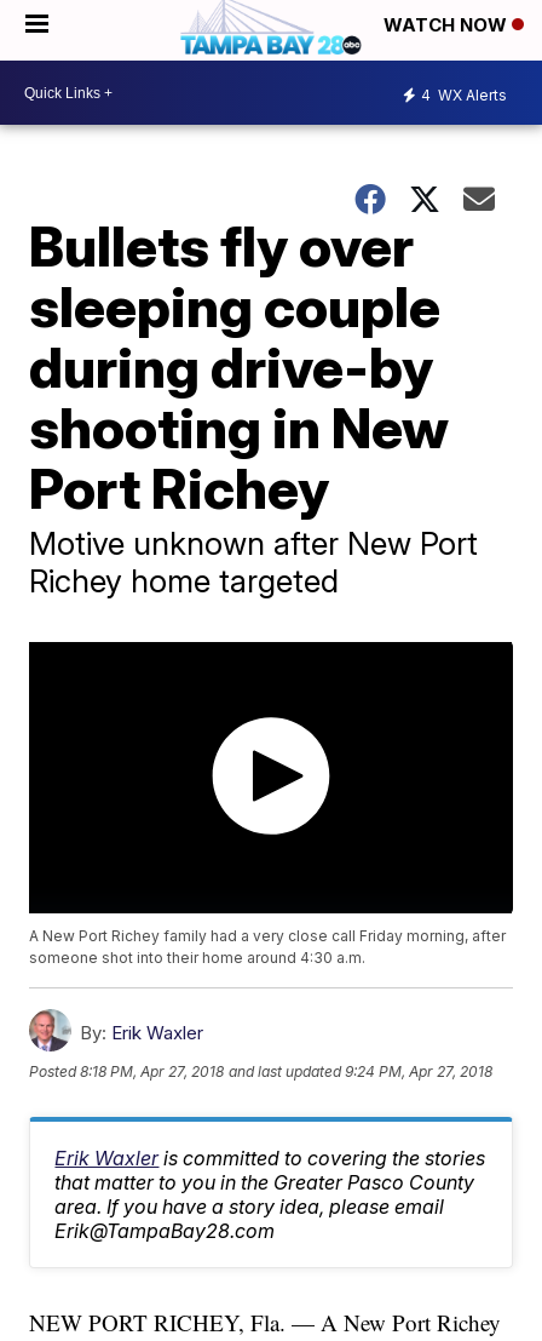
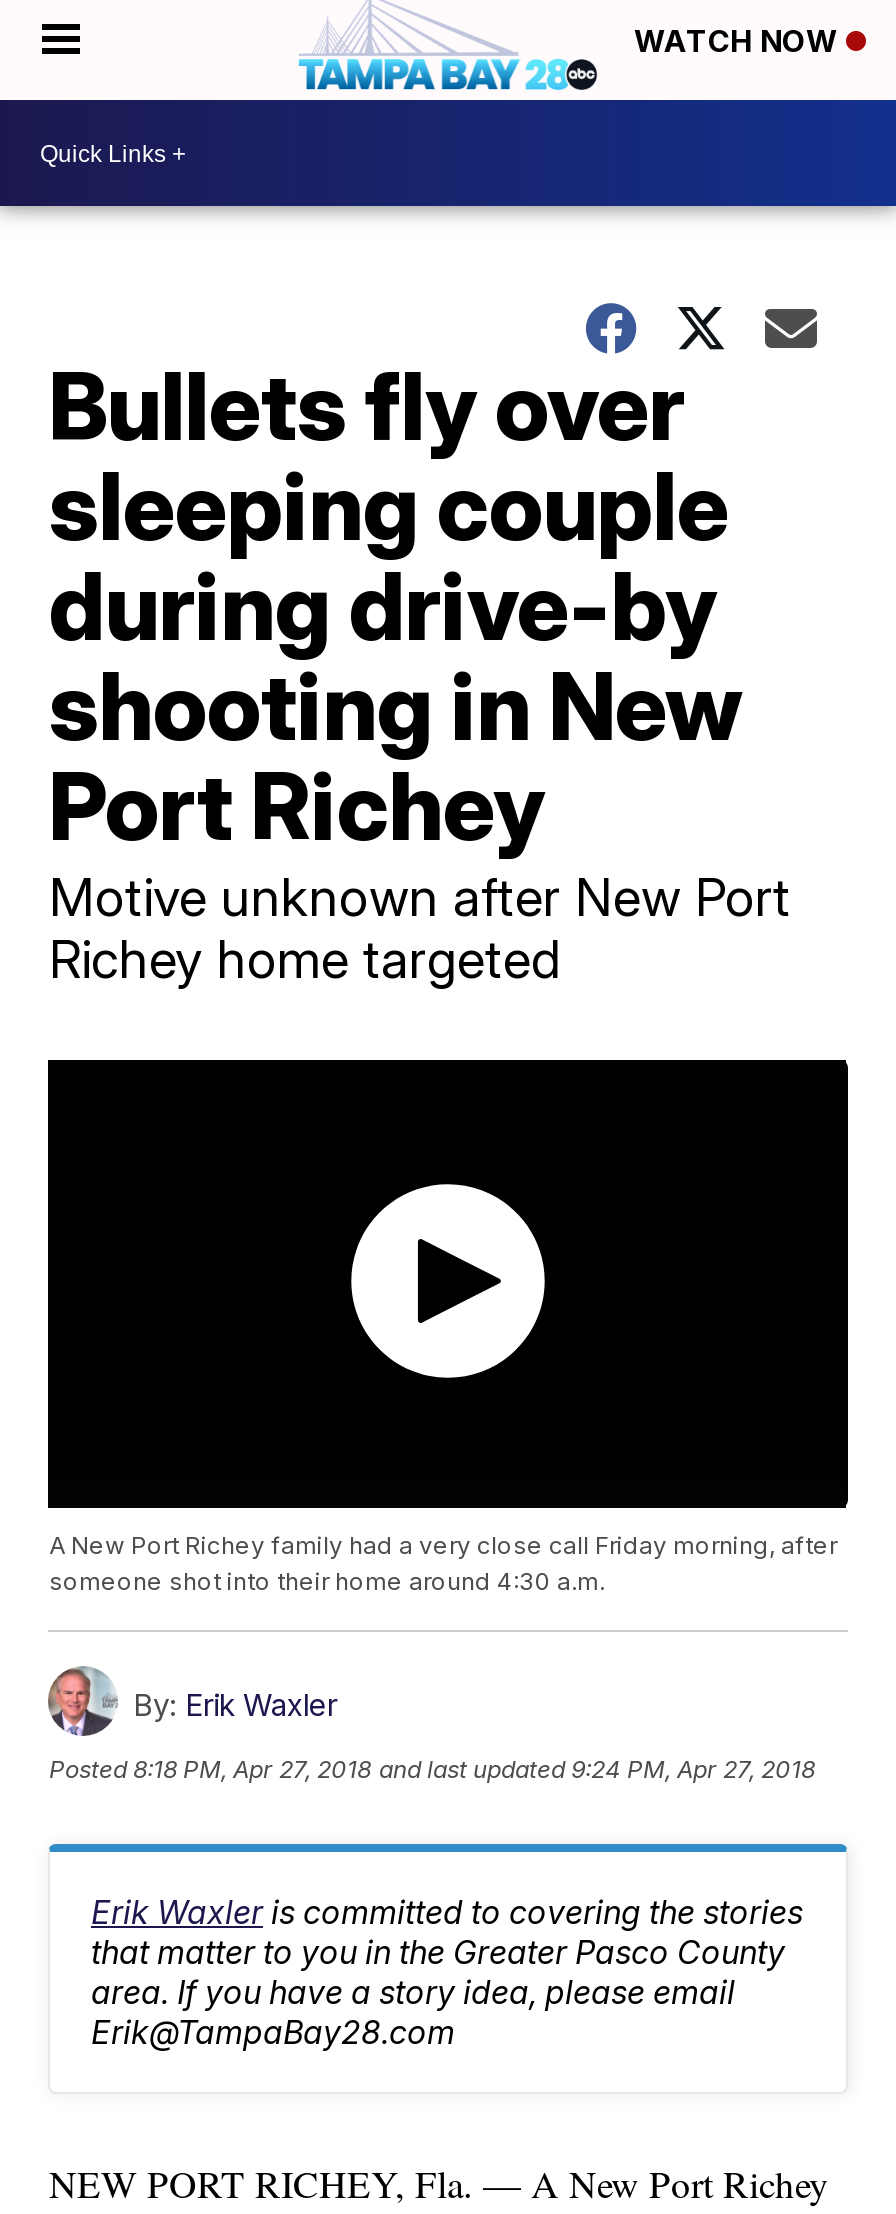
- 4 WX Alerts
